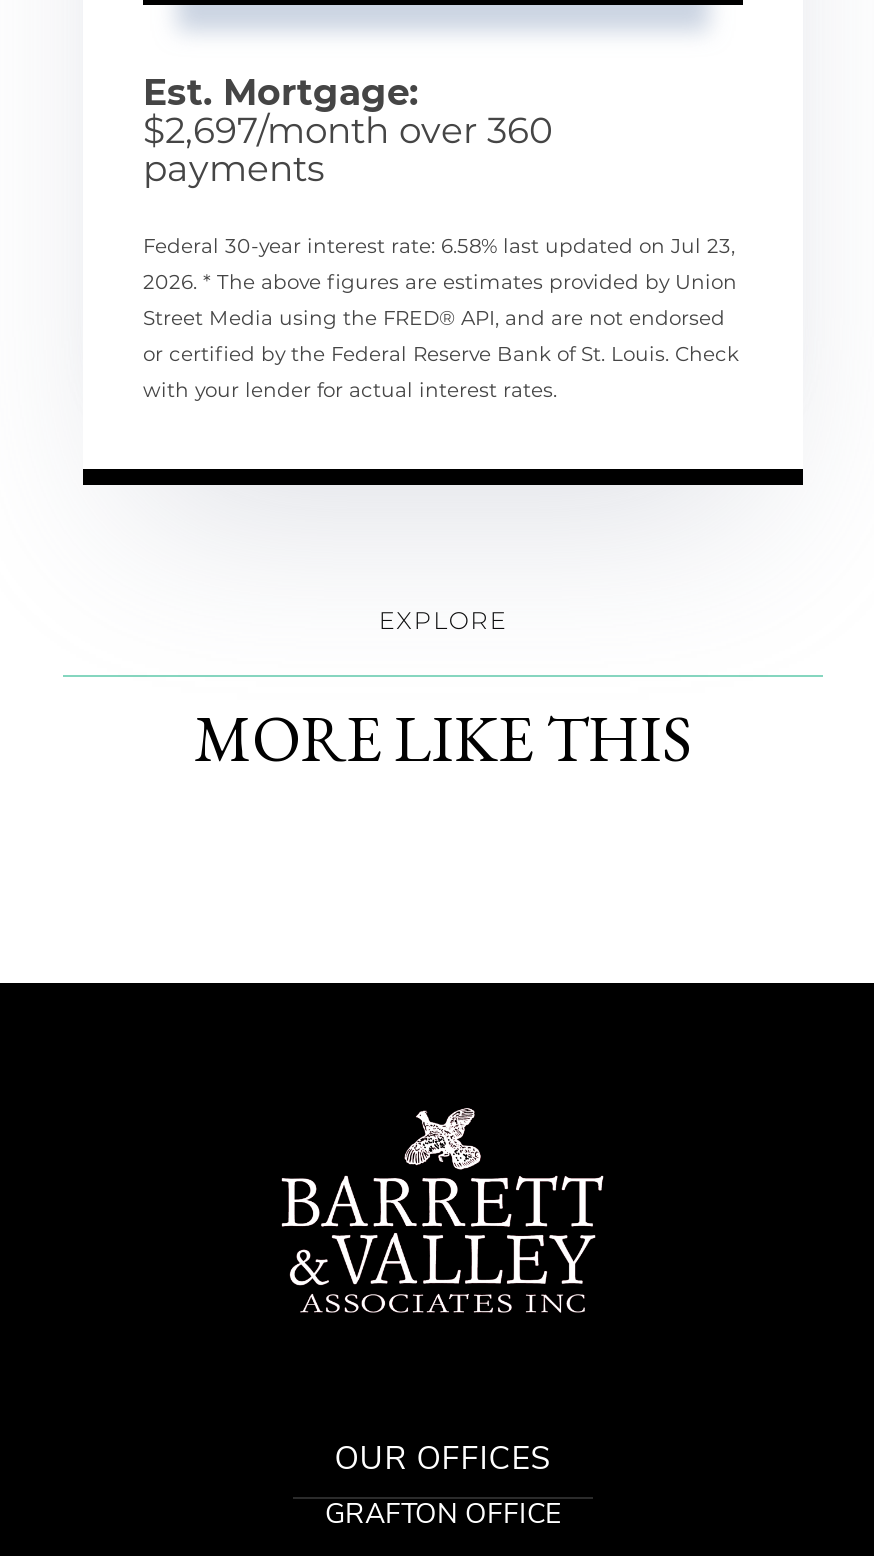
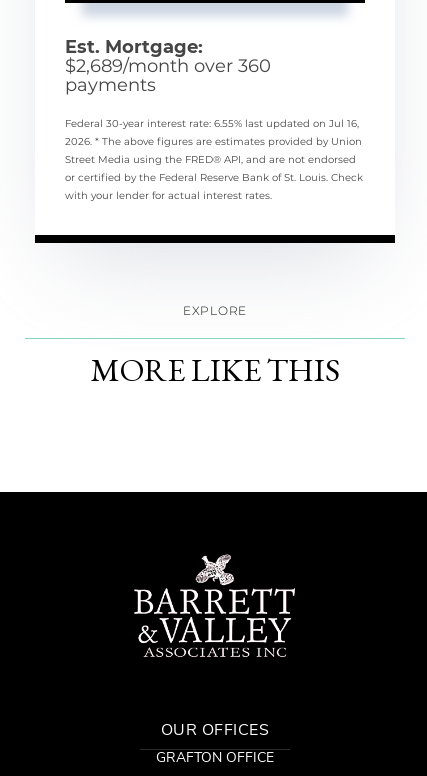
- $2,697/month over 360
+ $2,689/month over 360

- Federal 30-year interest rate: 6.58% last updated on Jul 23,
+ Federal 30-year interest rate: 6.55% last updated on Jul 16,
